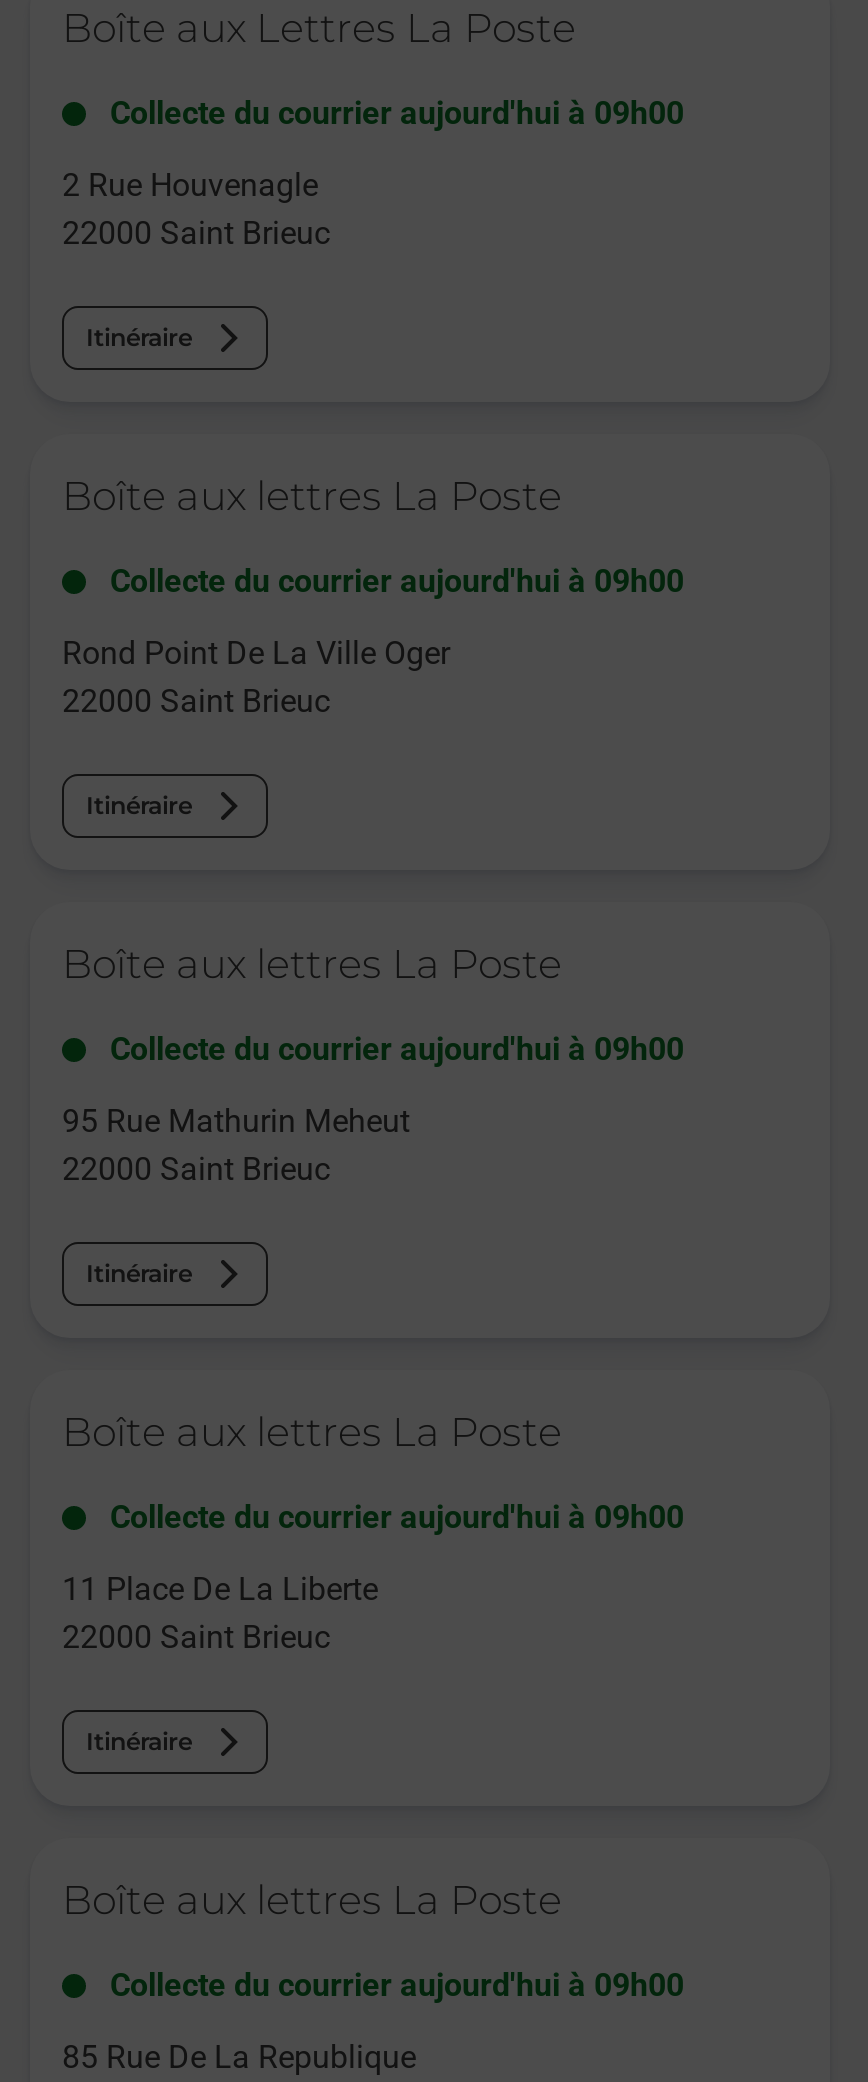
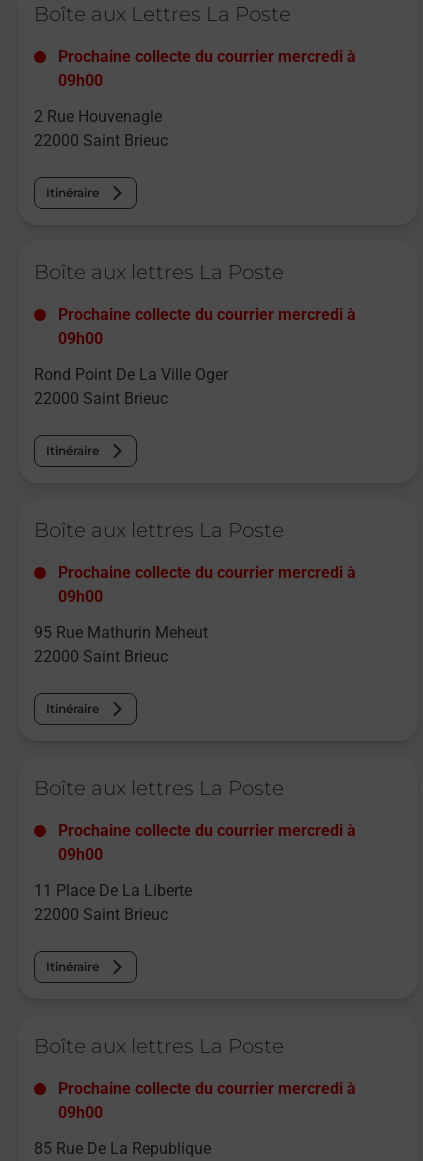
- Collecte du courrier aujourd'hui à 09h00
+ Prochaine collecte du courrier mercredi à
+ 09h00

- Collecte du courrier aujourd'hui à 09h00
+ Prochaine collecte du courrier mercredi à
+ 09h00

- Collecte du courrier aujourd'hui à 09h00
+ Prochaine collecte du courrier mercredi à
+ 09h00

- Collecte du courrier aujourd'hui à 09h00
+ Prochaine collecte du courrier mercredi à
+ 09h00

- Collecte du courrier aujourd'hui à 09h00
+ Prochaine collecte du courrier mercredi à
+ 09h00
